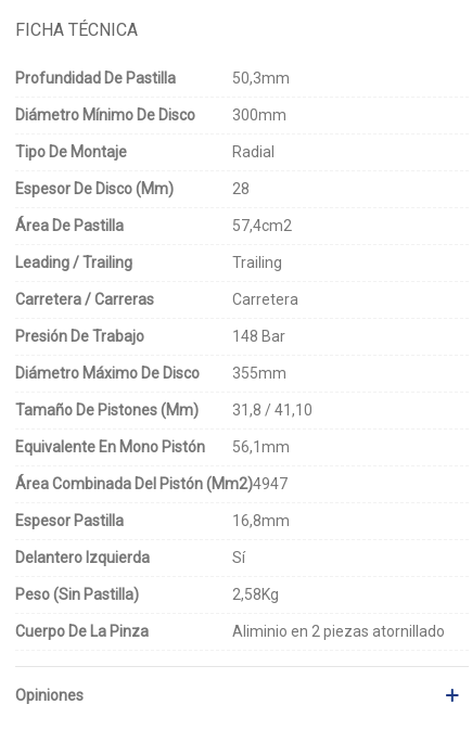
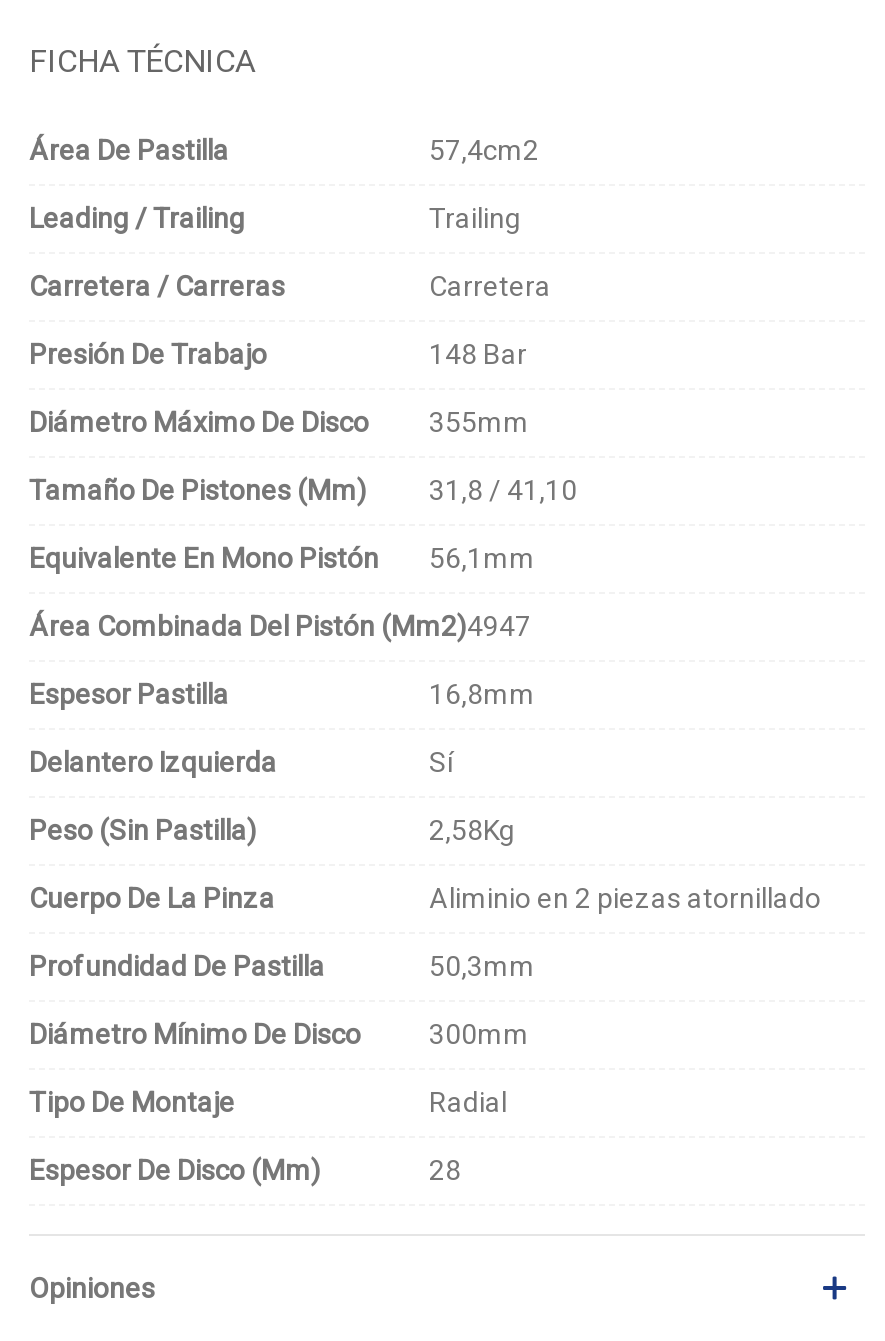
moved down: Profundidad De Pastilla | 50,3mm | Diámetro Mínimo De Disco | 300mm | Tipo De Montaje | Radial | Espesor De Disco (mm) | 28

moved up: Área De Pastilla | 57,4cm2 | Leading / Trailing | ... | Cuerpo De La Pinza | Aliminio en 2 piezas atornillado
